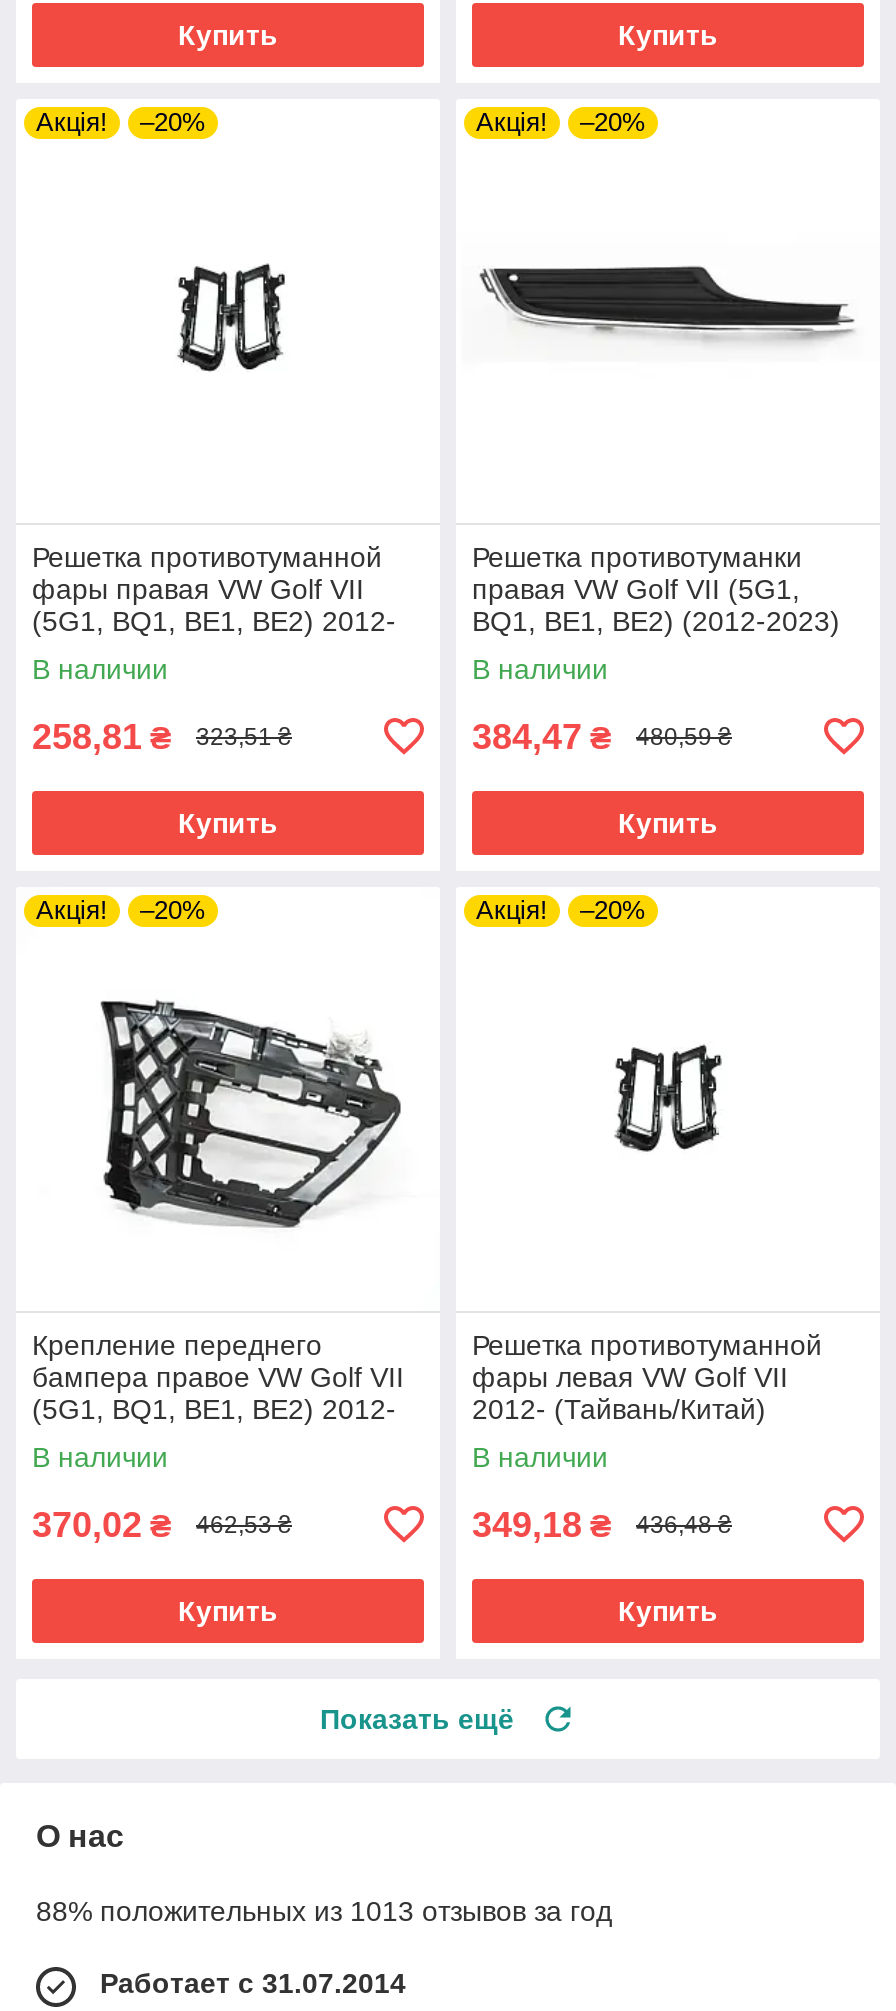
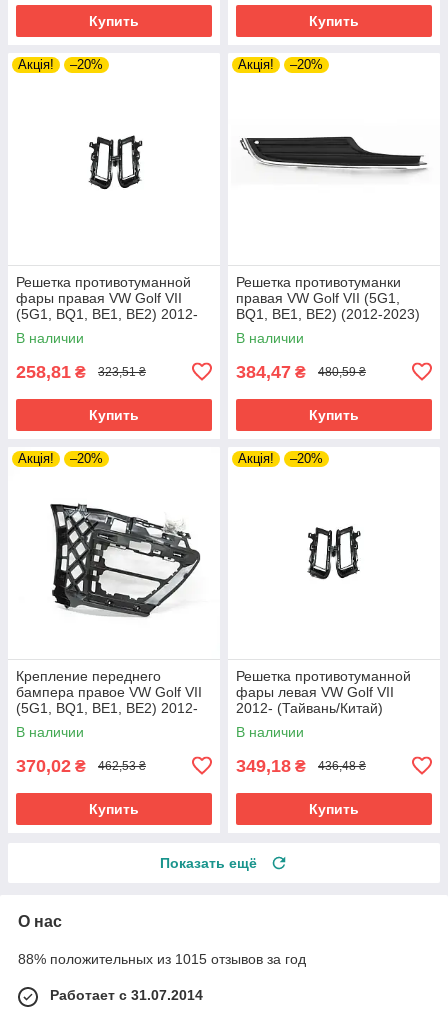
- 88% положительных из 1013 отзывов за год
+ 88% положительных из 1015 отзывов за год
